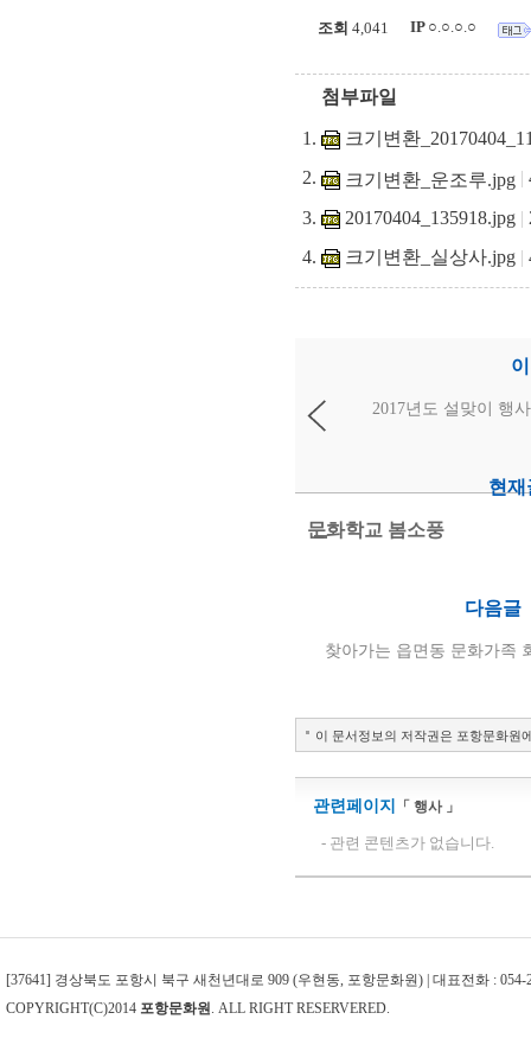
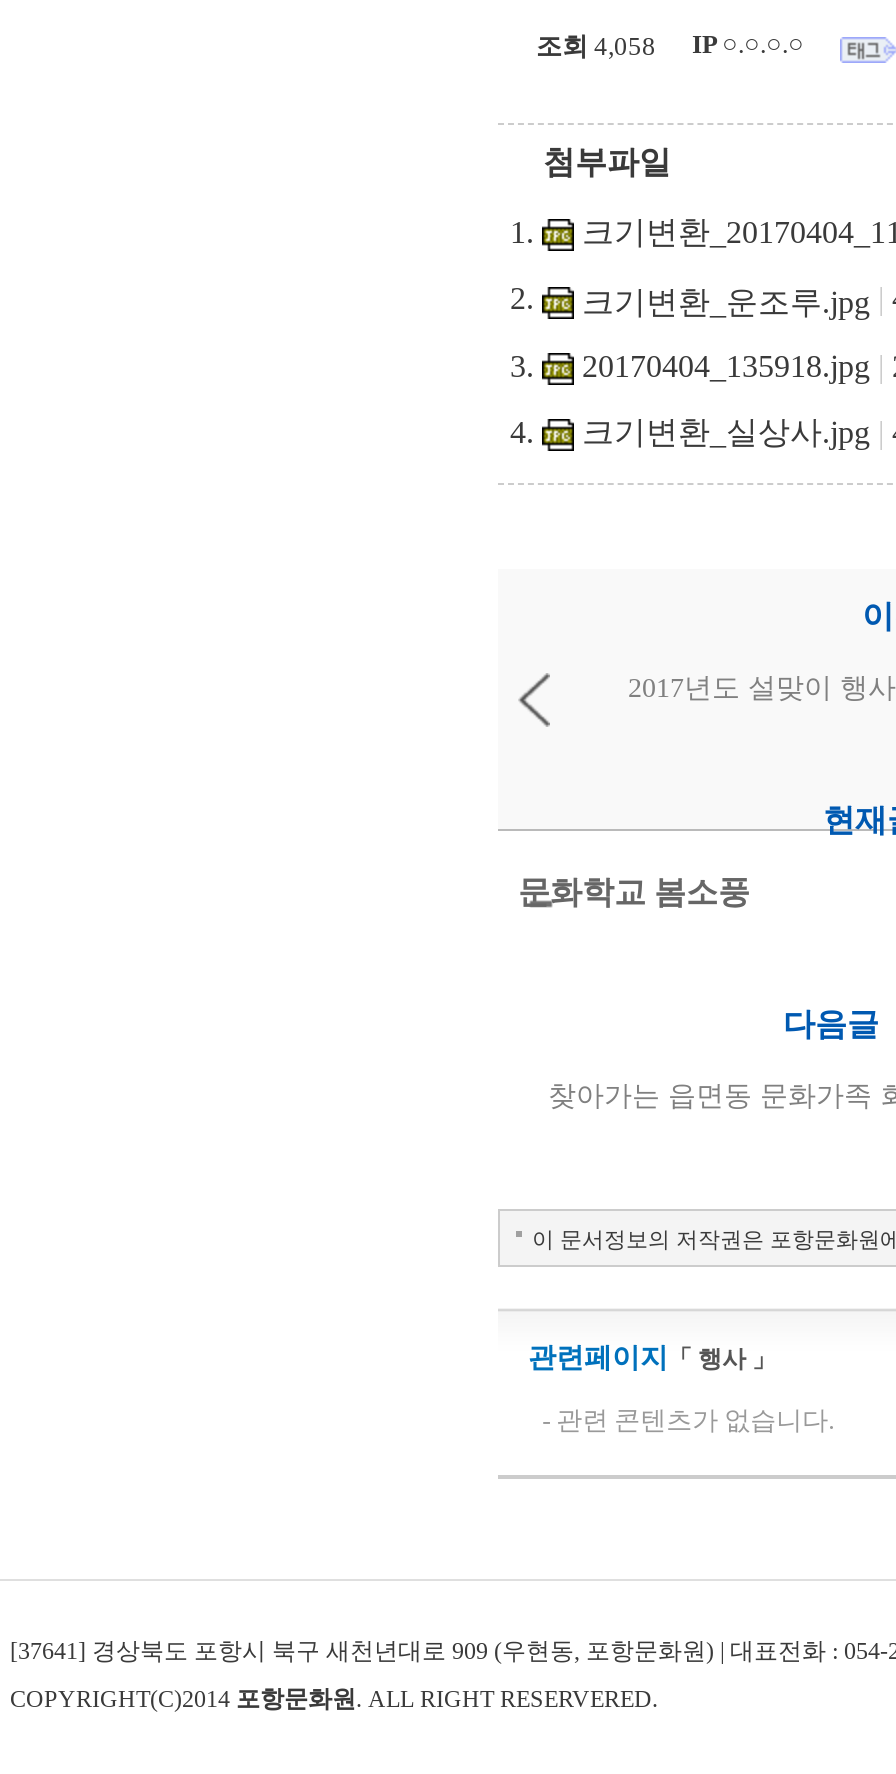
- 조회 4,041
+ 조회 4,058
